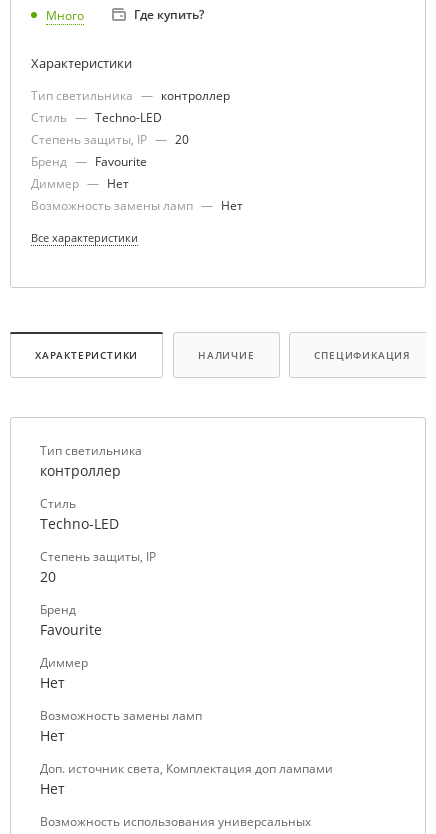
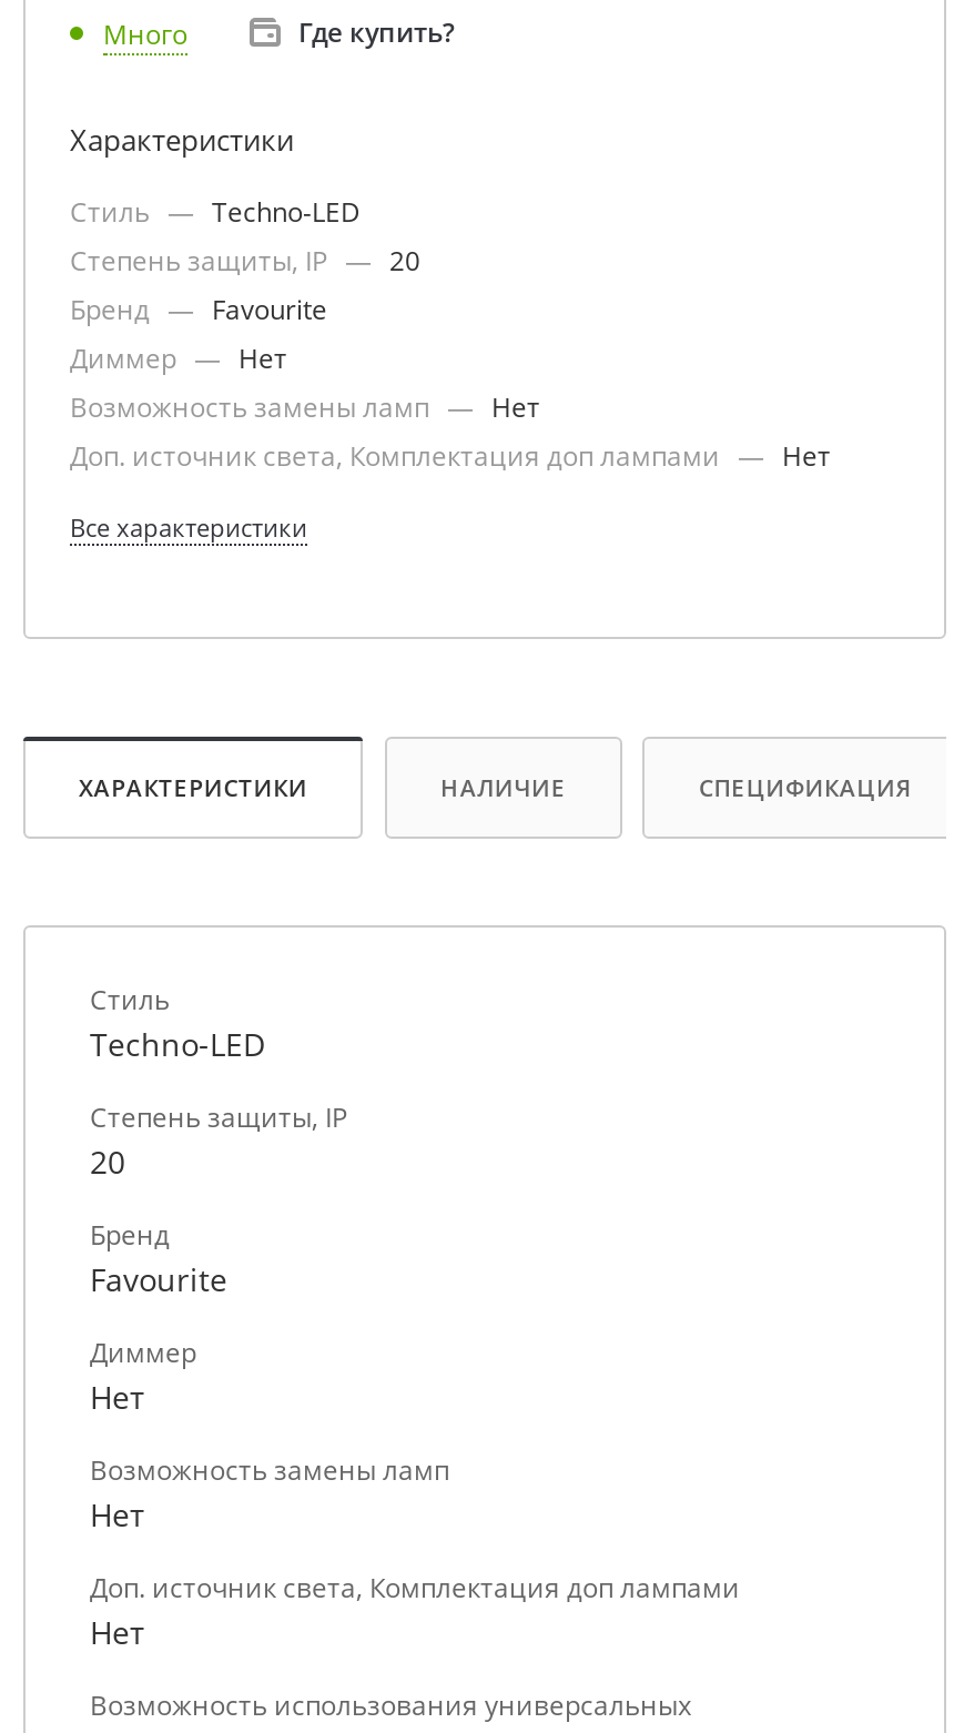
- Тип светильника — контроллер

+ Доп. источник света, Комплектация доп лампами — Нет

- Тип светильника
- контроллер
